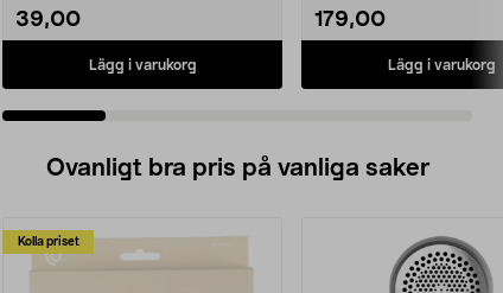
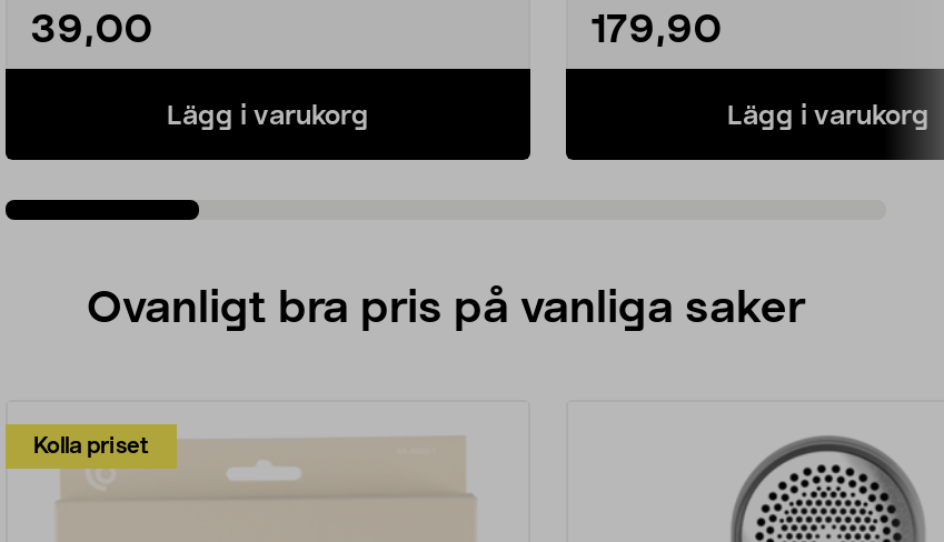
- 179,00
+ 179,90
